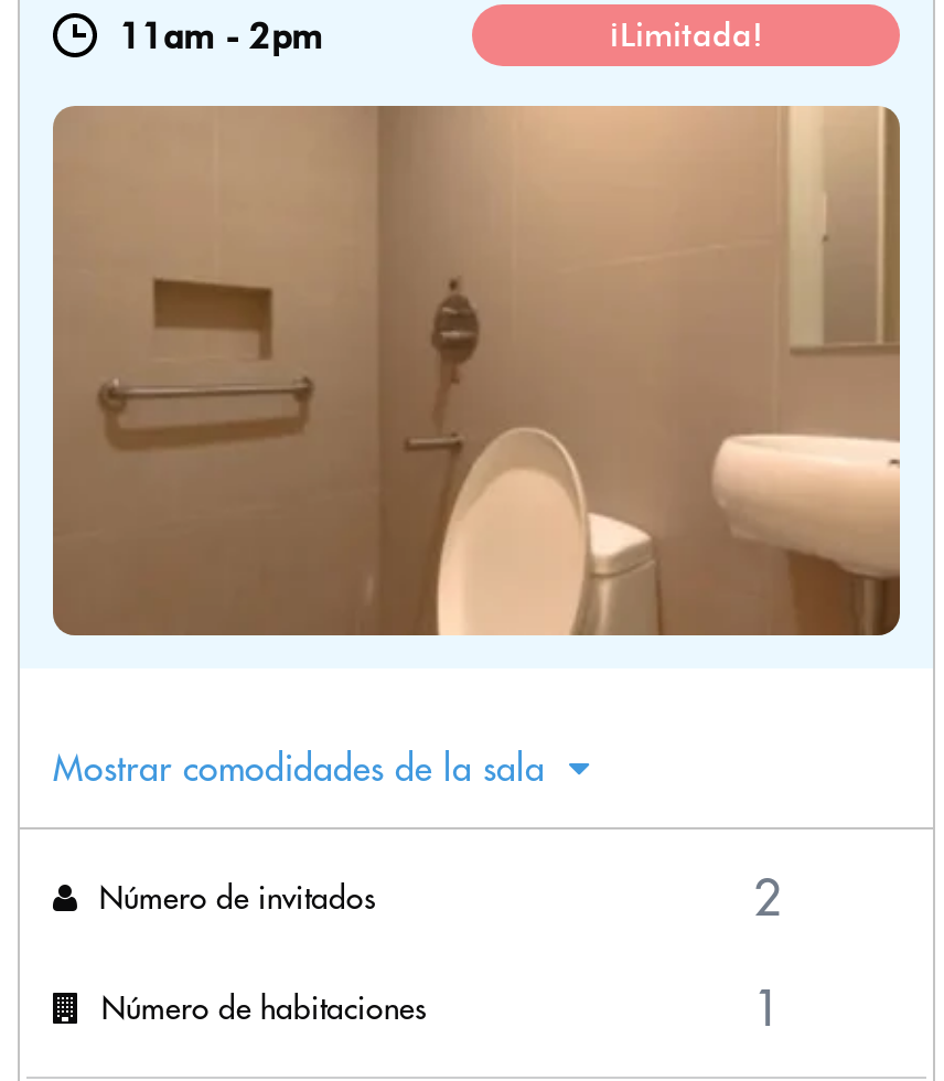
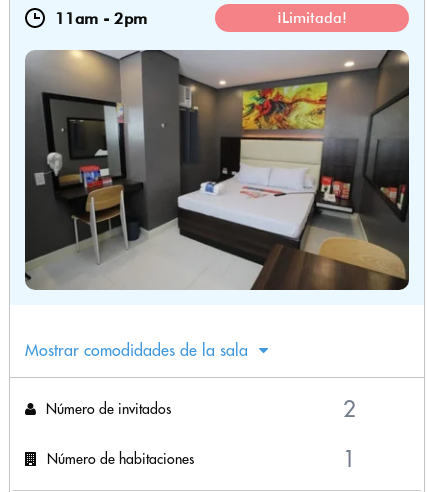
- [image]
+ [image]
